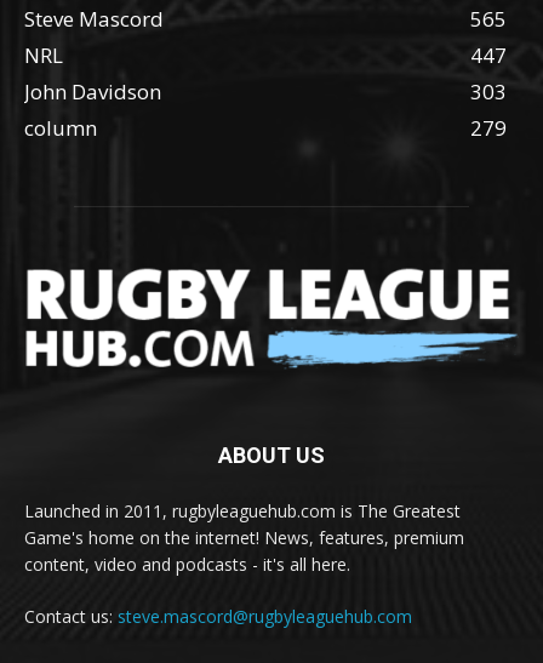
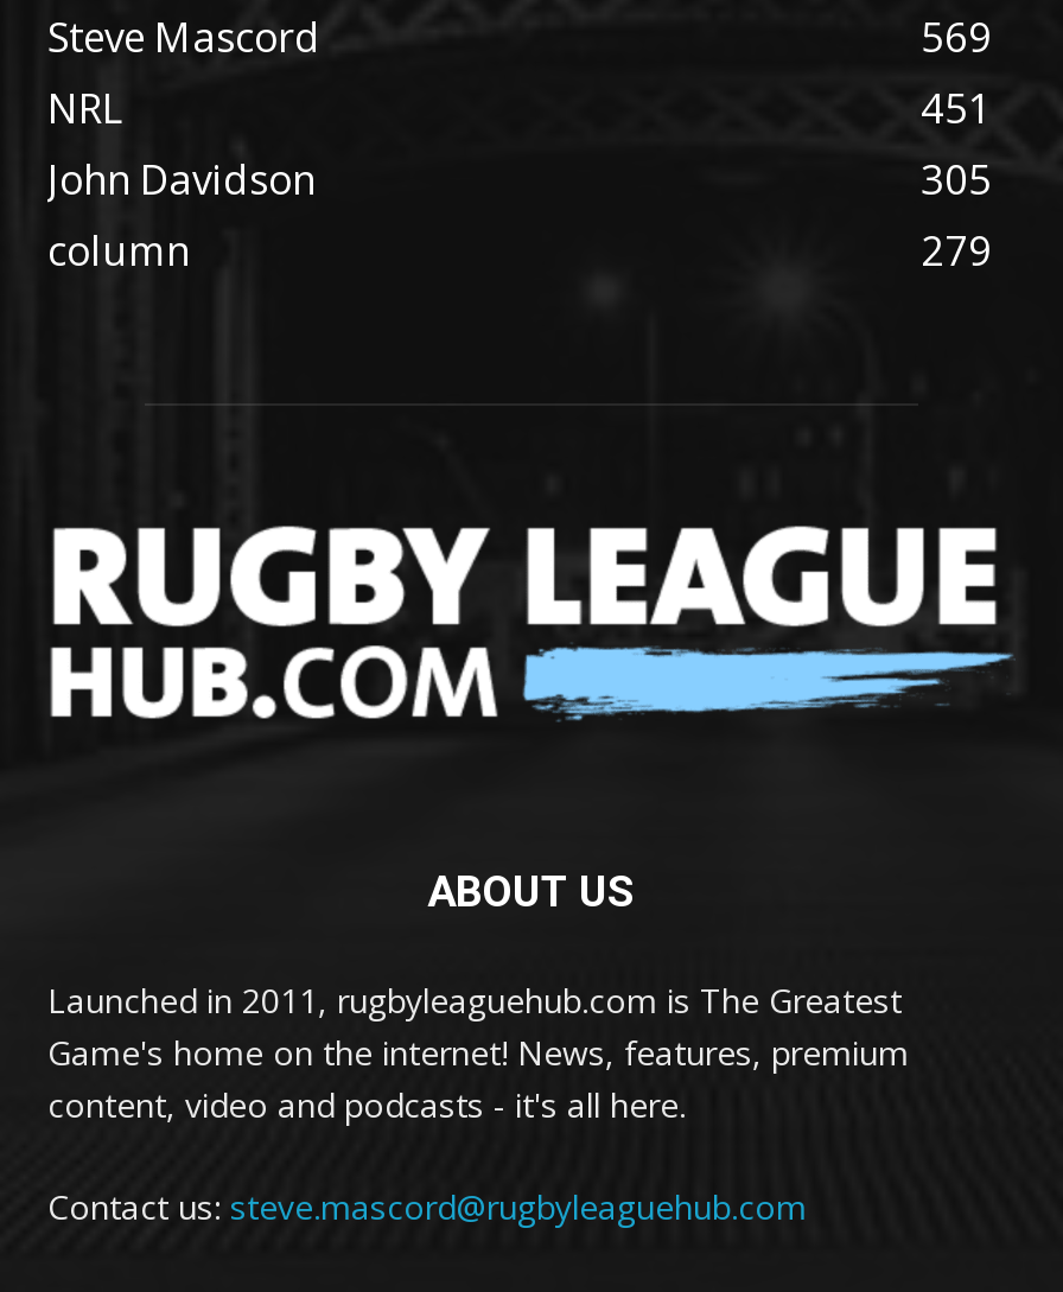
- 565
+ 569

- 447
+ 451

- 303
+ 305
